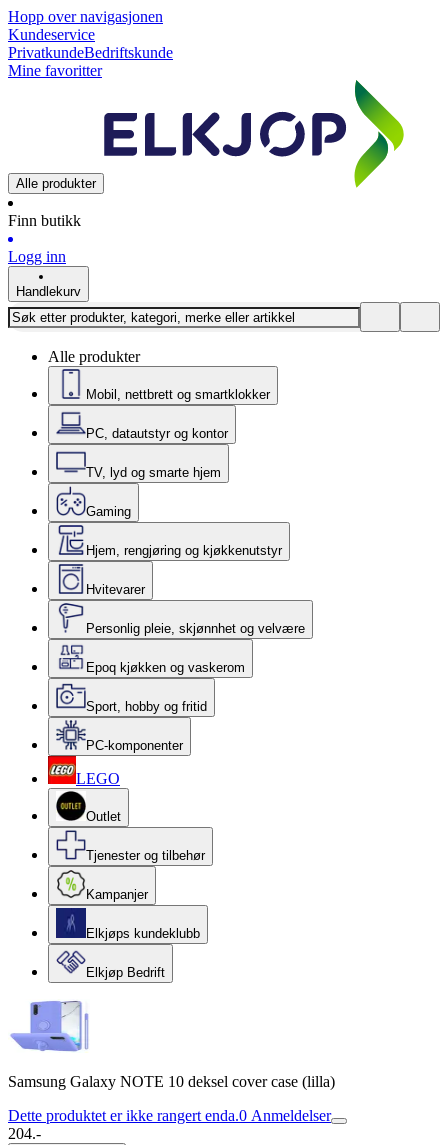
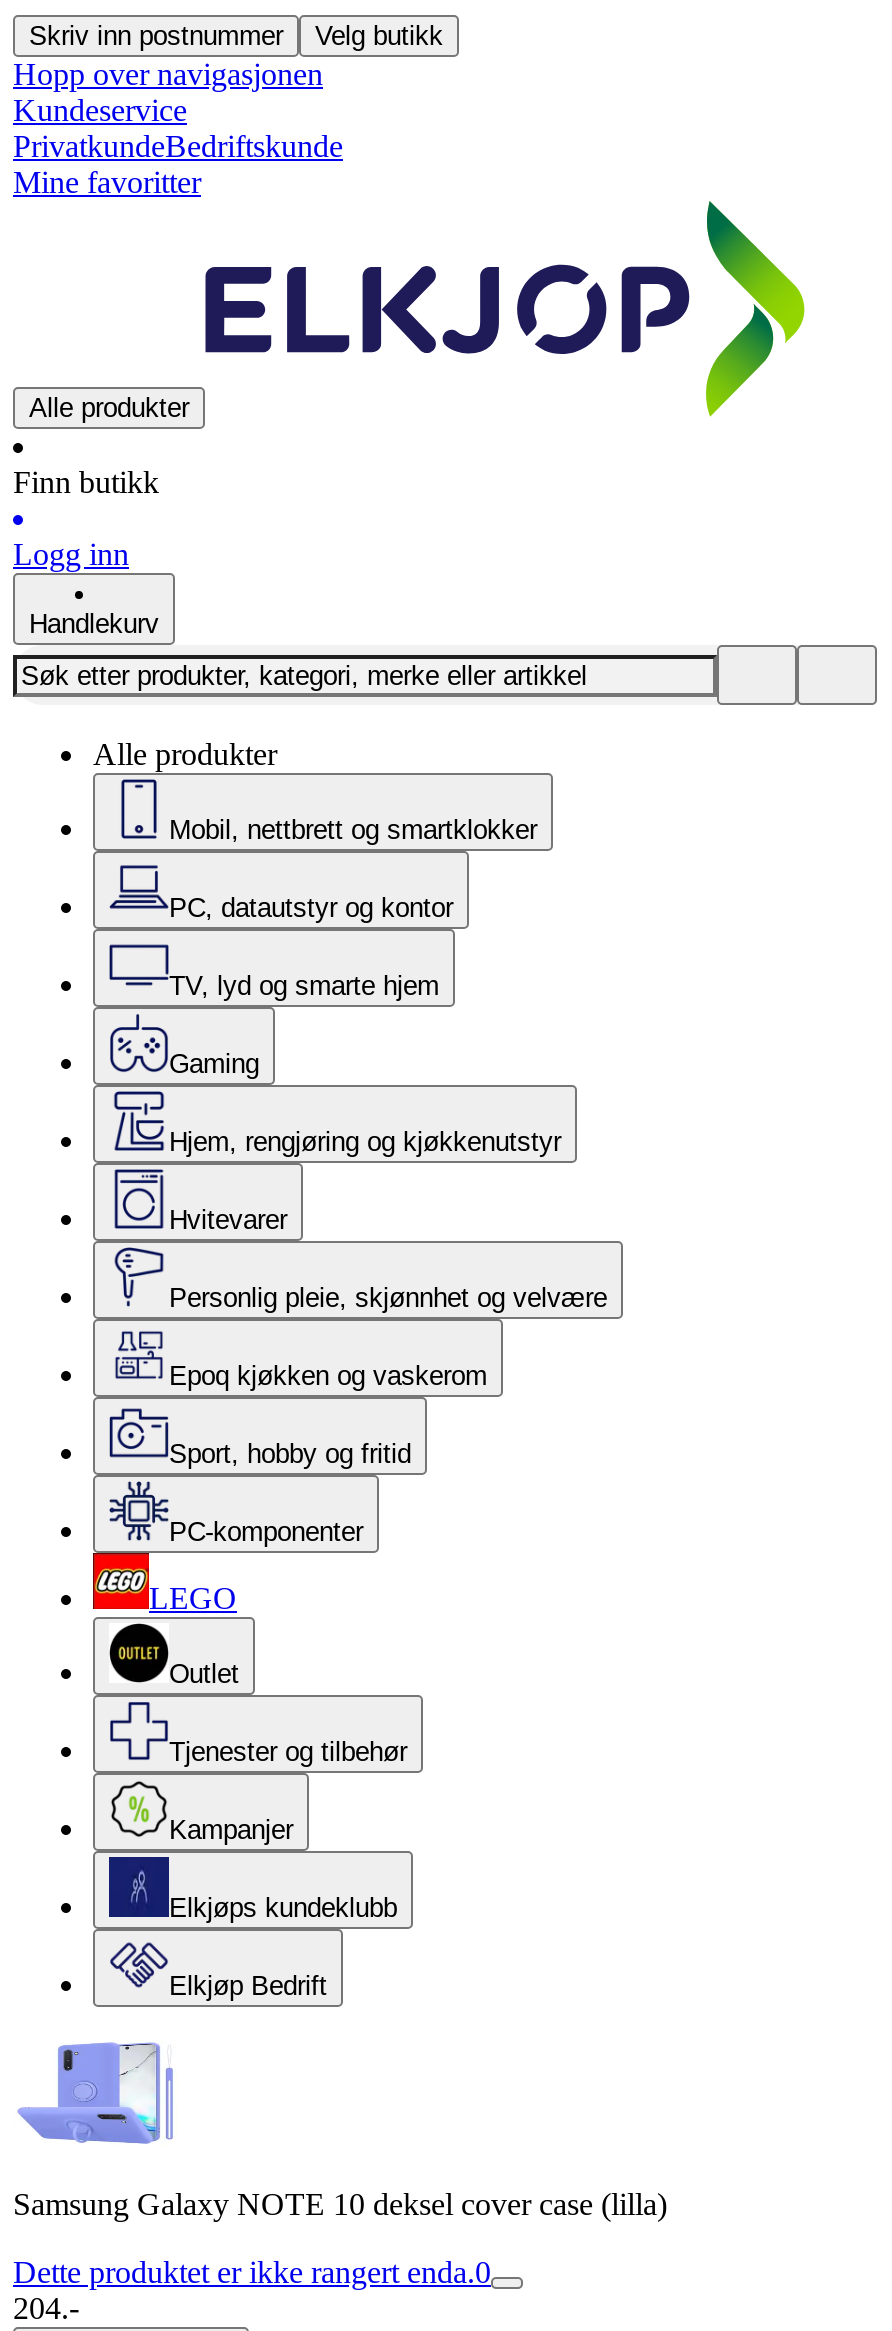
+ Skriv inn postnummer
+ Velg butikk

- Dette produktet er ikke rangert enda.0 Anmeldelser
+ Dette produktet er ikke rangert enda.0
